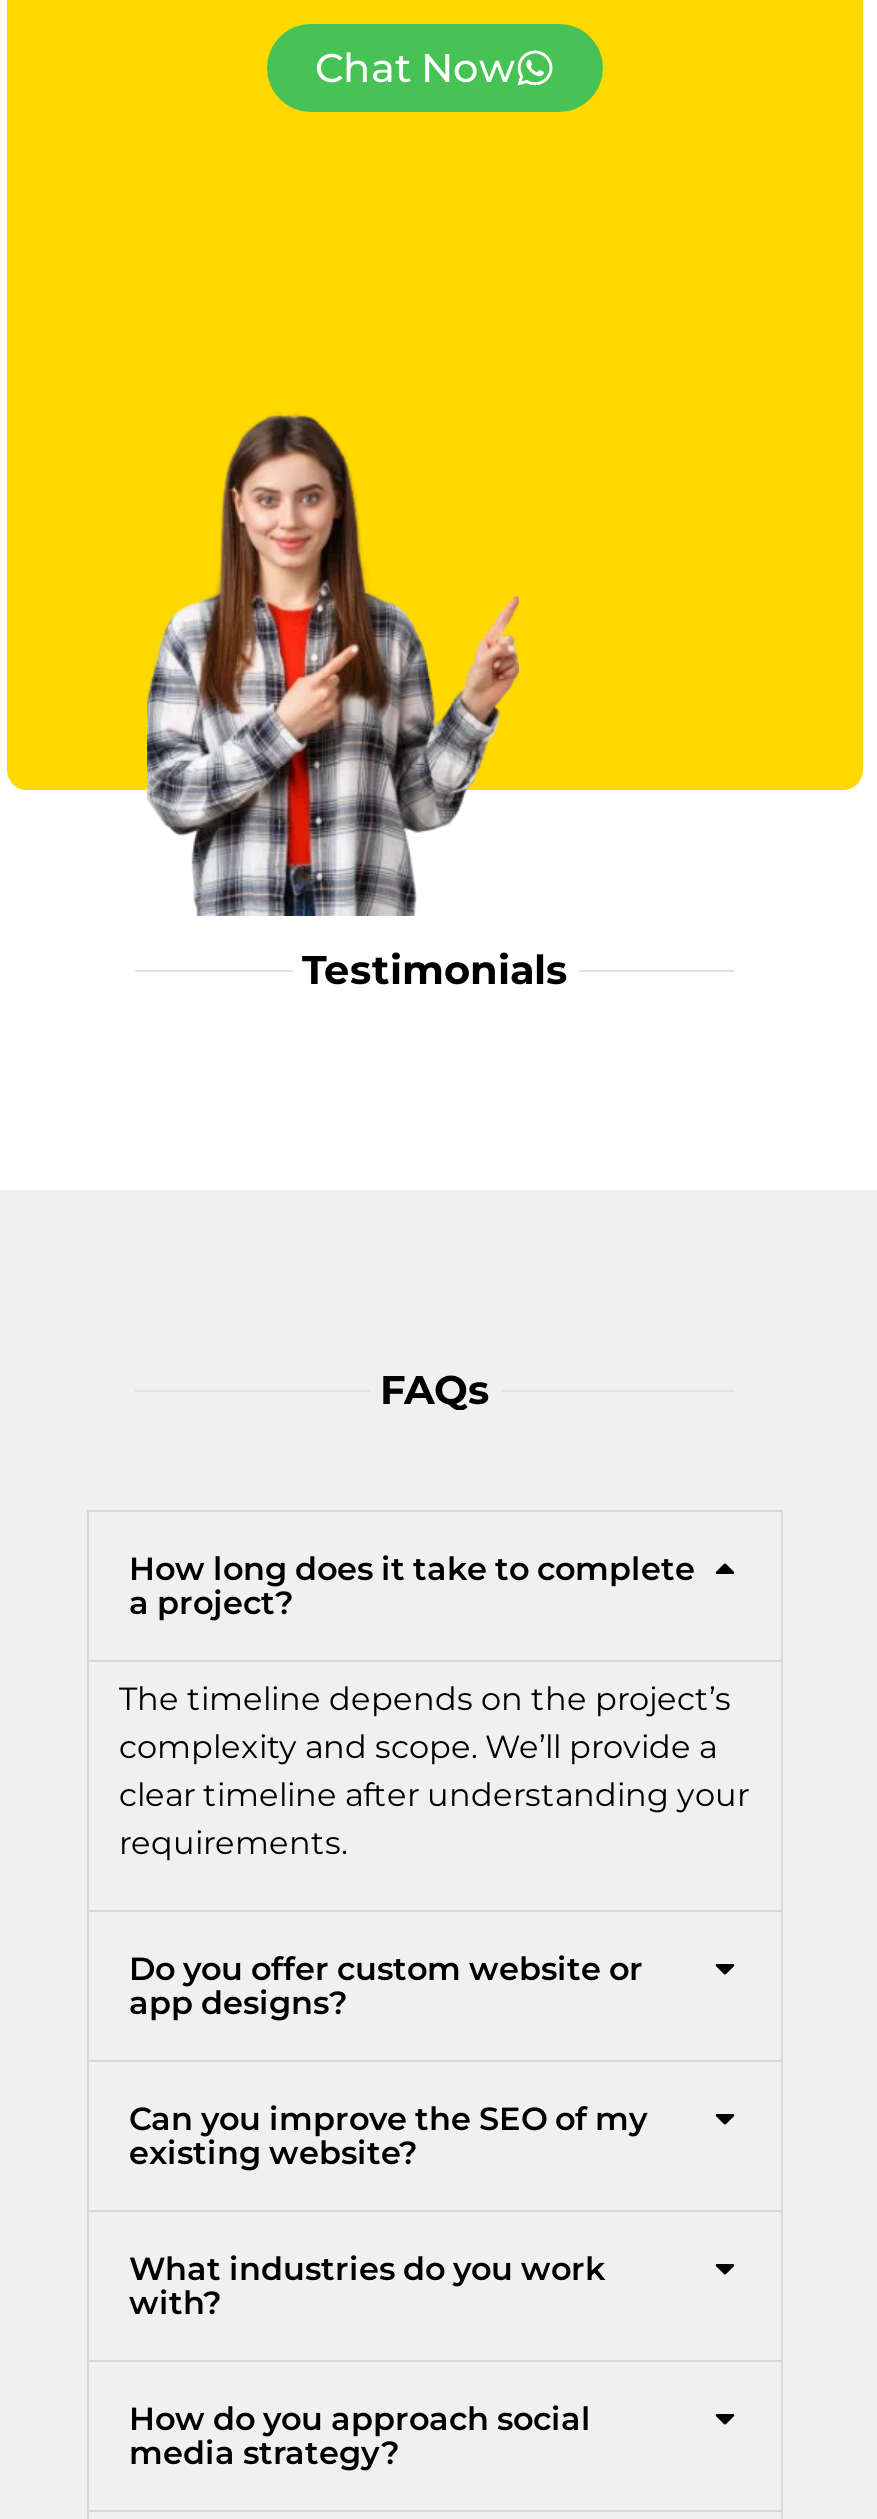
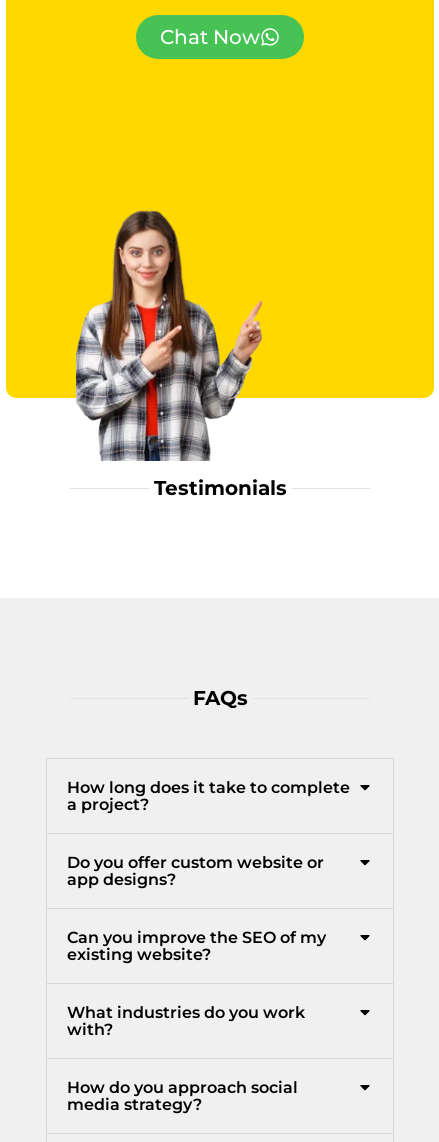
- The timeline depends on the project’s
- complexity and scope. We’ll provide a
- clear timeline after understanding your
- requirements.
